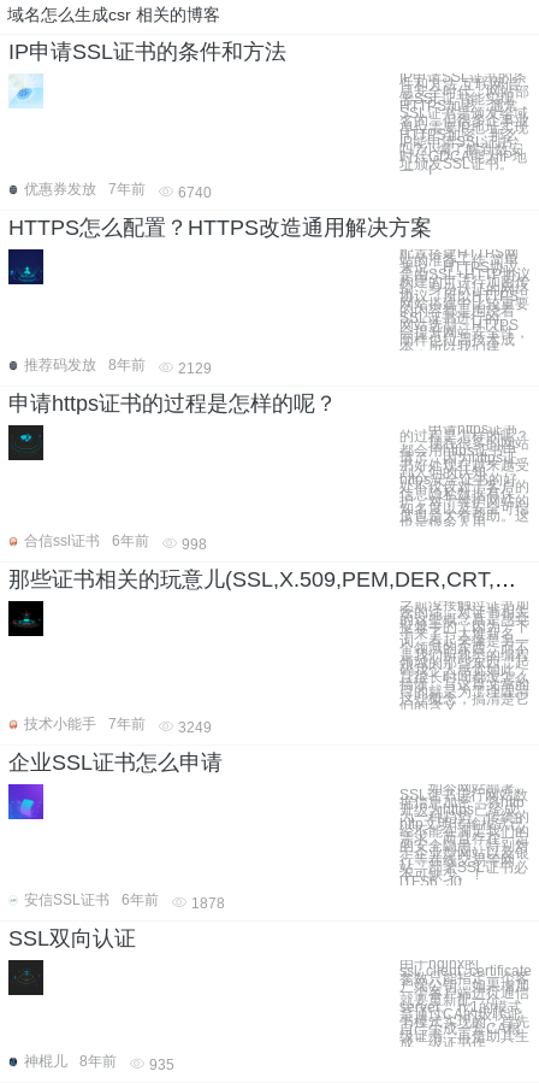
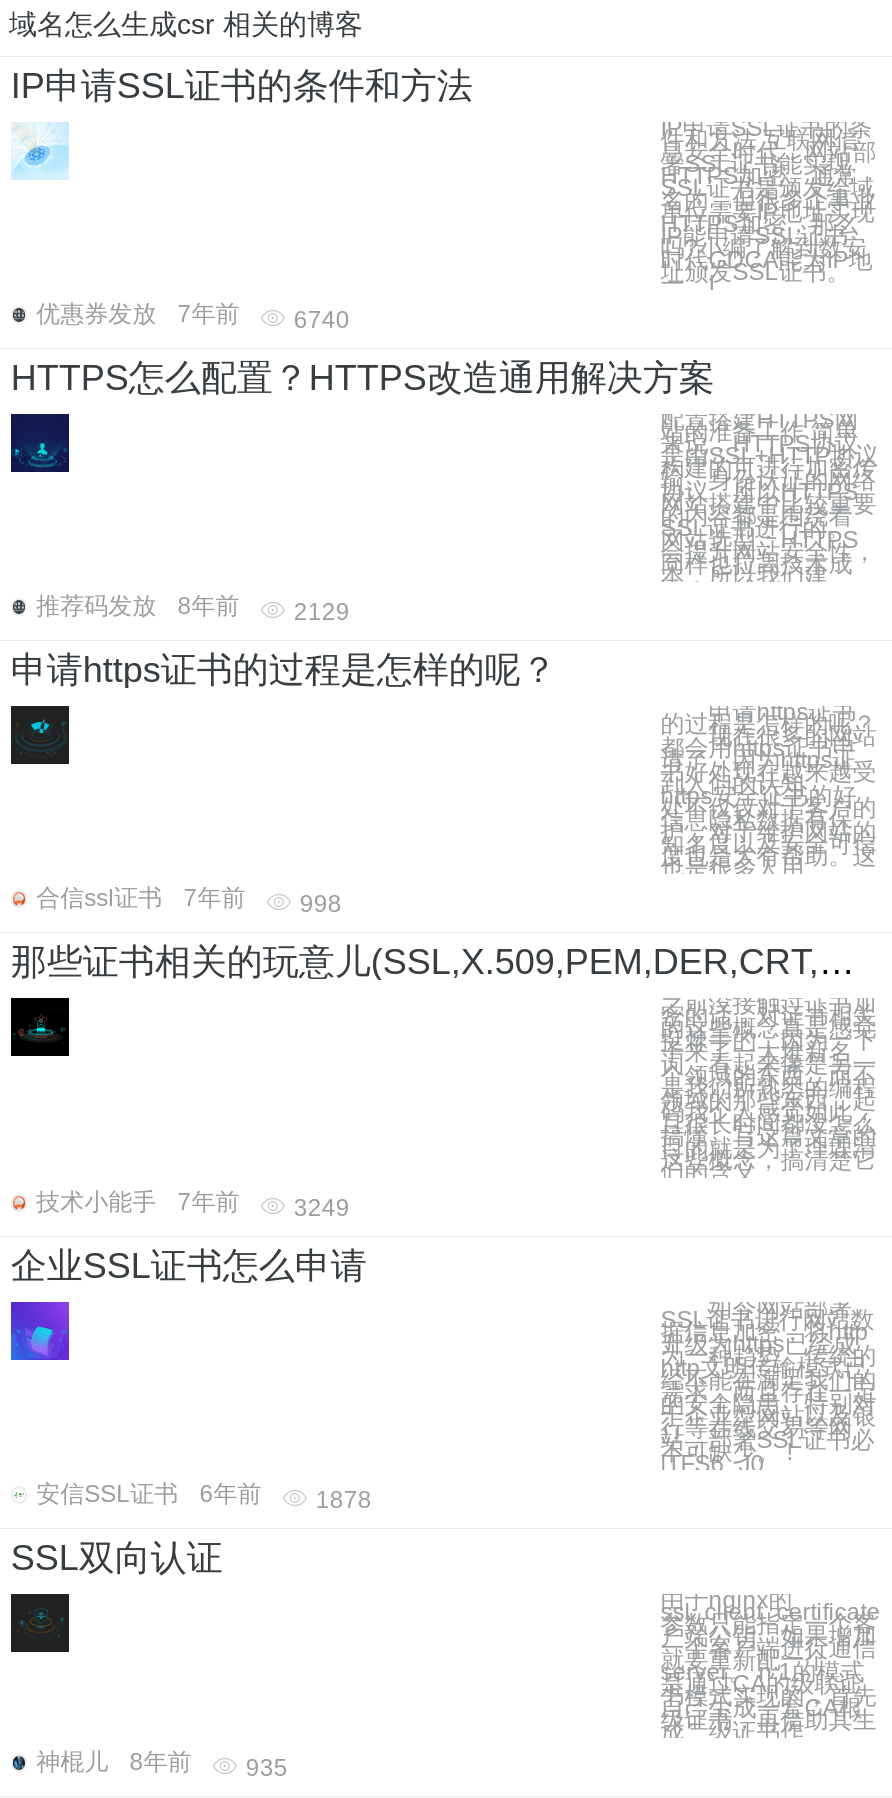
- 合信ssl证书 6年前 998
+ 合信ssl证书 7年前 998
